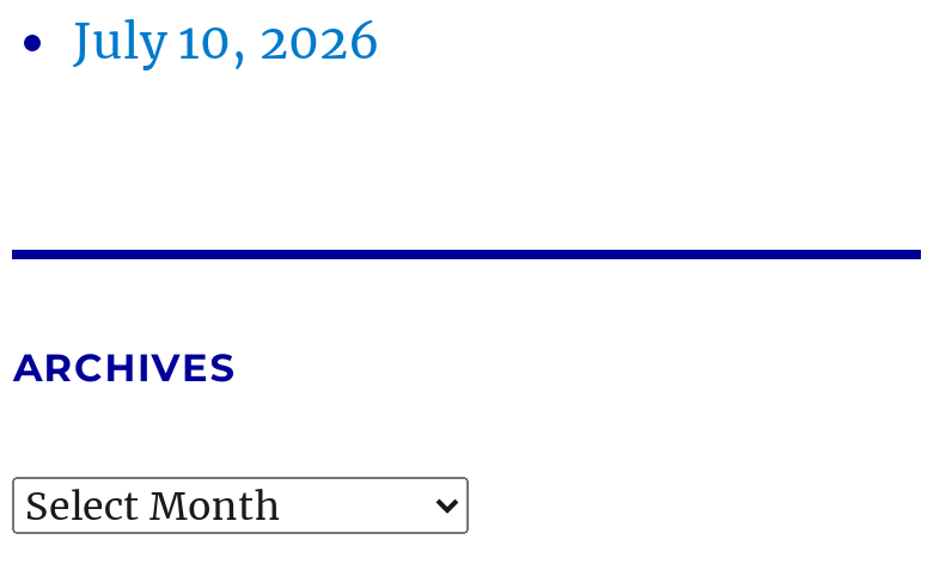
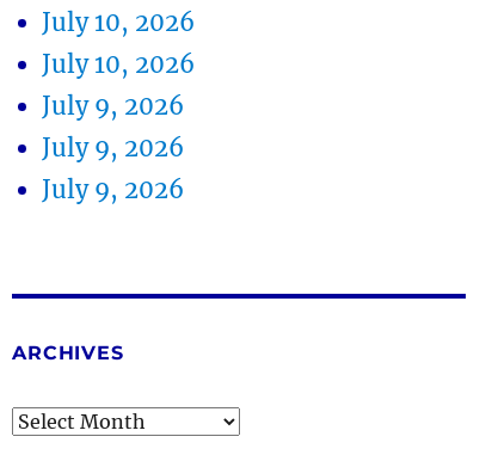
+ July 10, 2026
+ July 9, 2026
+ July 9, 2026
+ July 9, 2026
